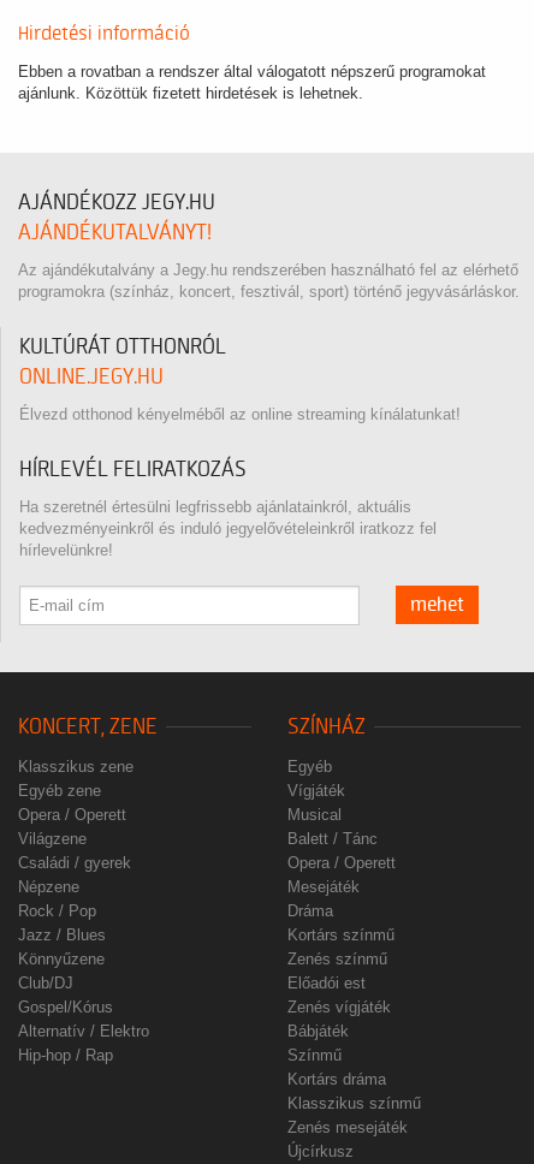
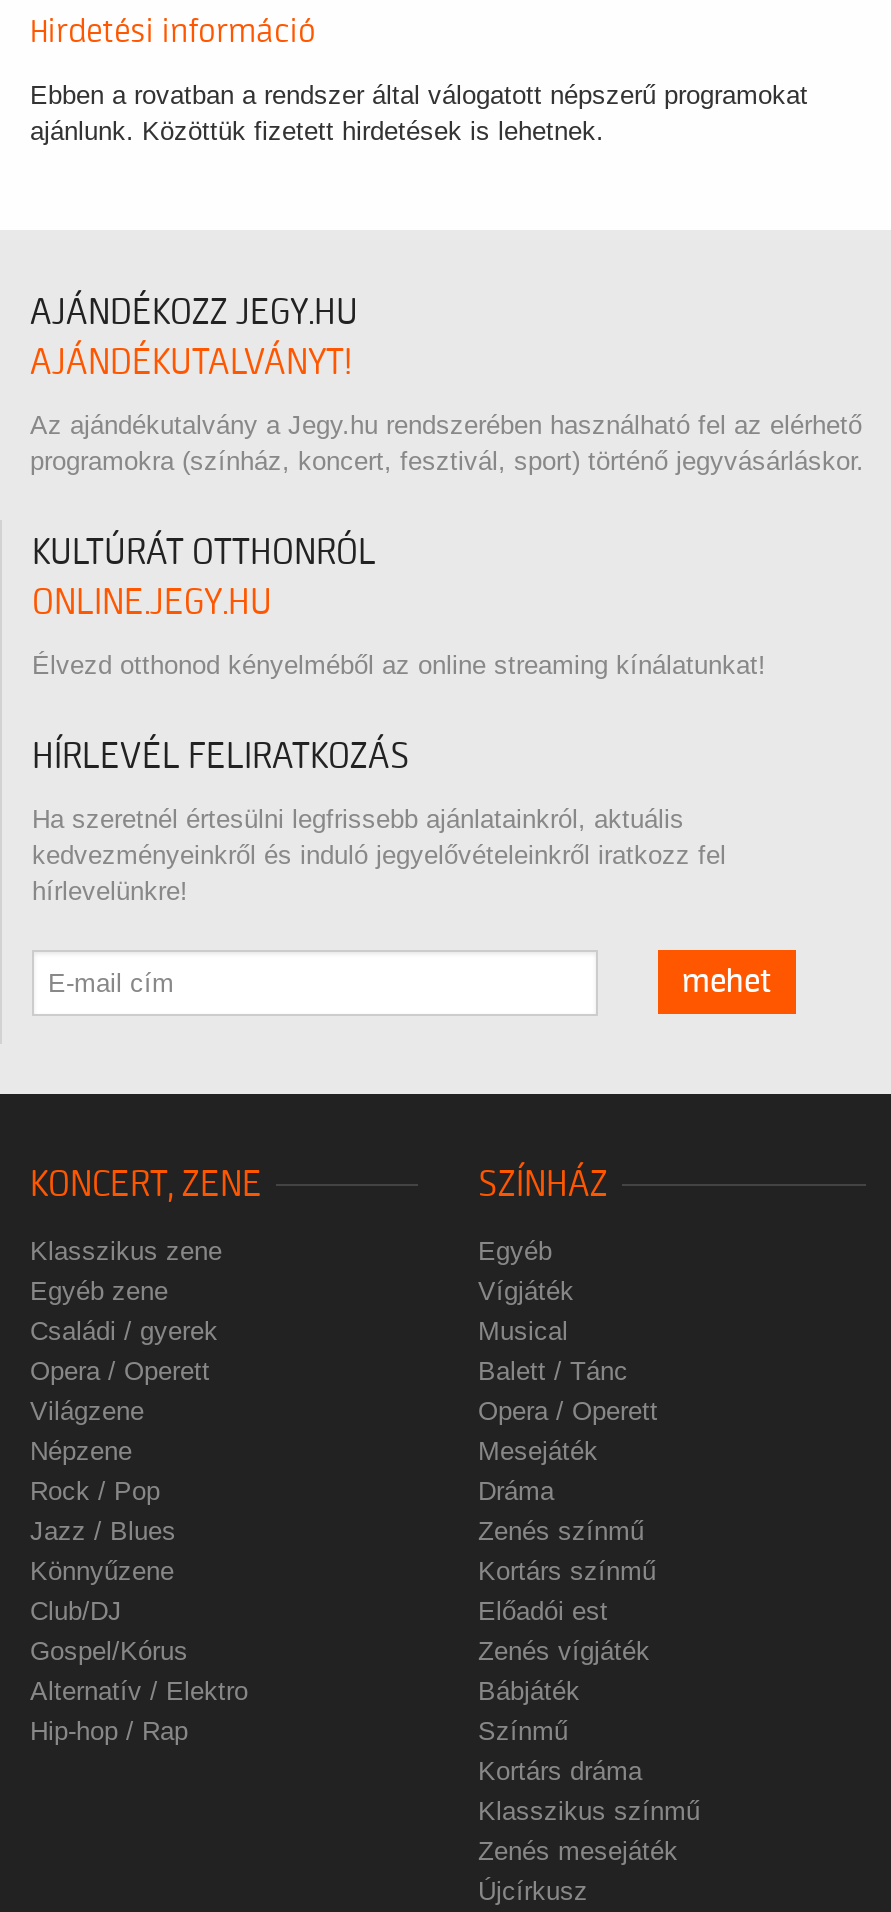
moved down: Opera / Operett | Világzene

moved up: Családi / gyerek

moved down: Kortárs színmű

moved up: Zenés színmű
